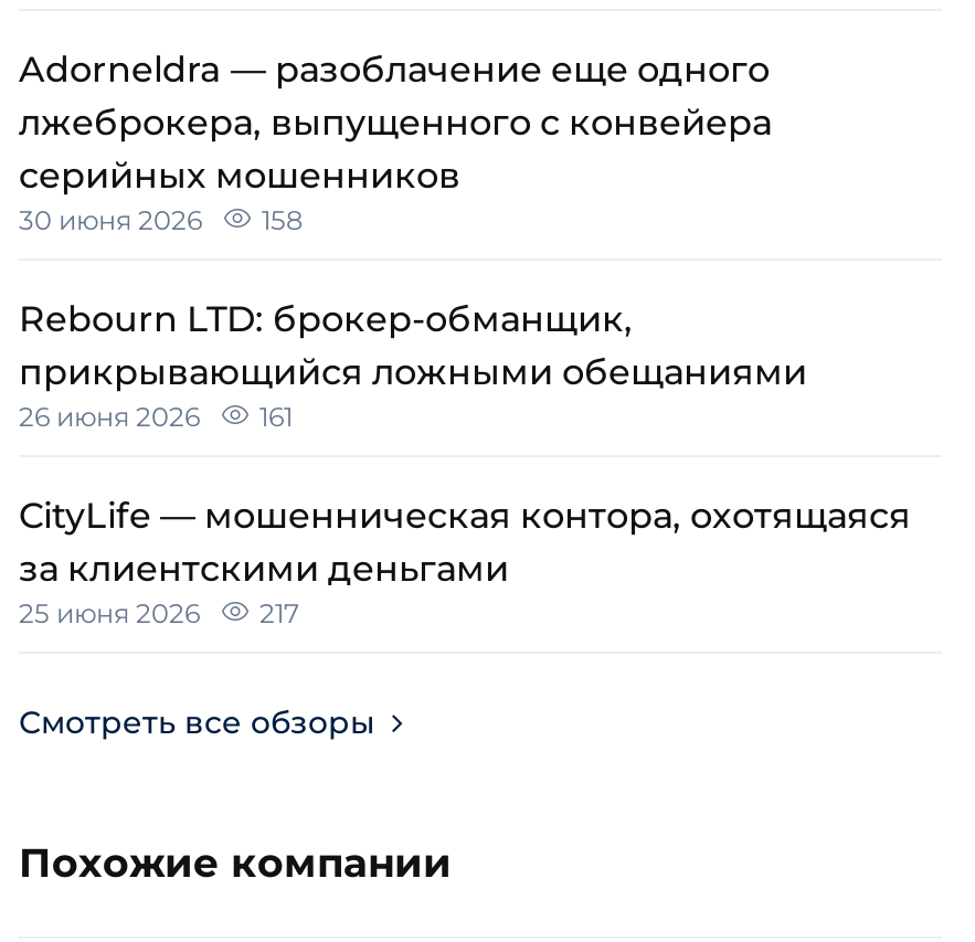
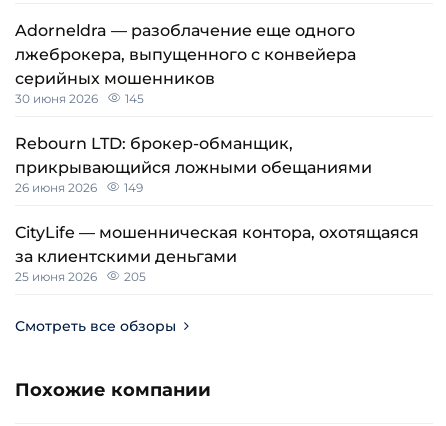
- 30 июня 2026 158
+ 30 июня 2026 145

- 26 июня 2026 161
+ 26 июня 2026 149

- 25 июня 2026 217
+ 25 июня 2026 205
